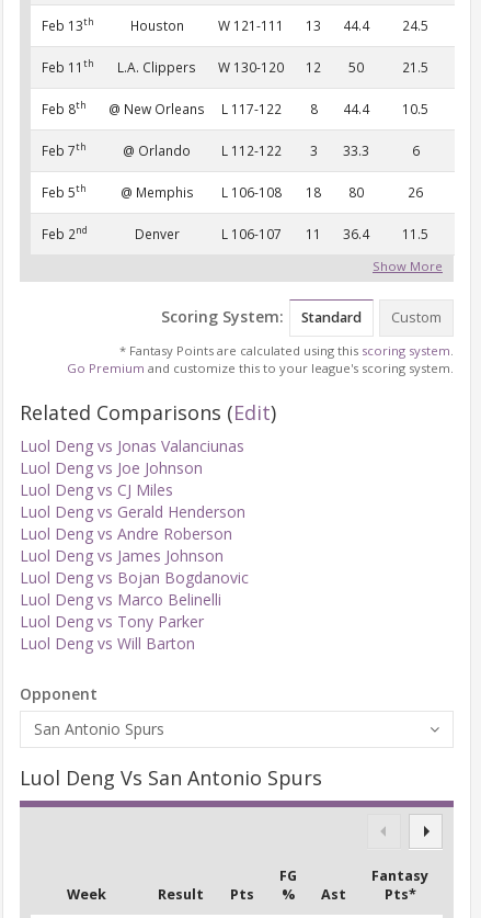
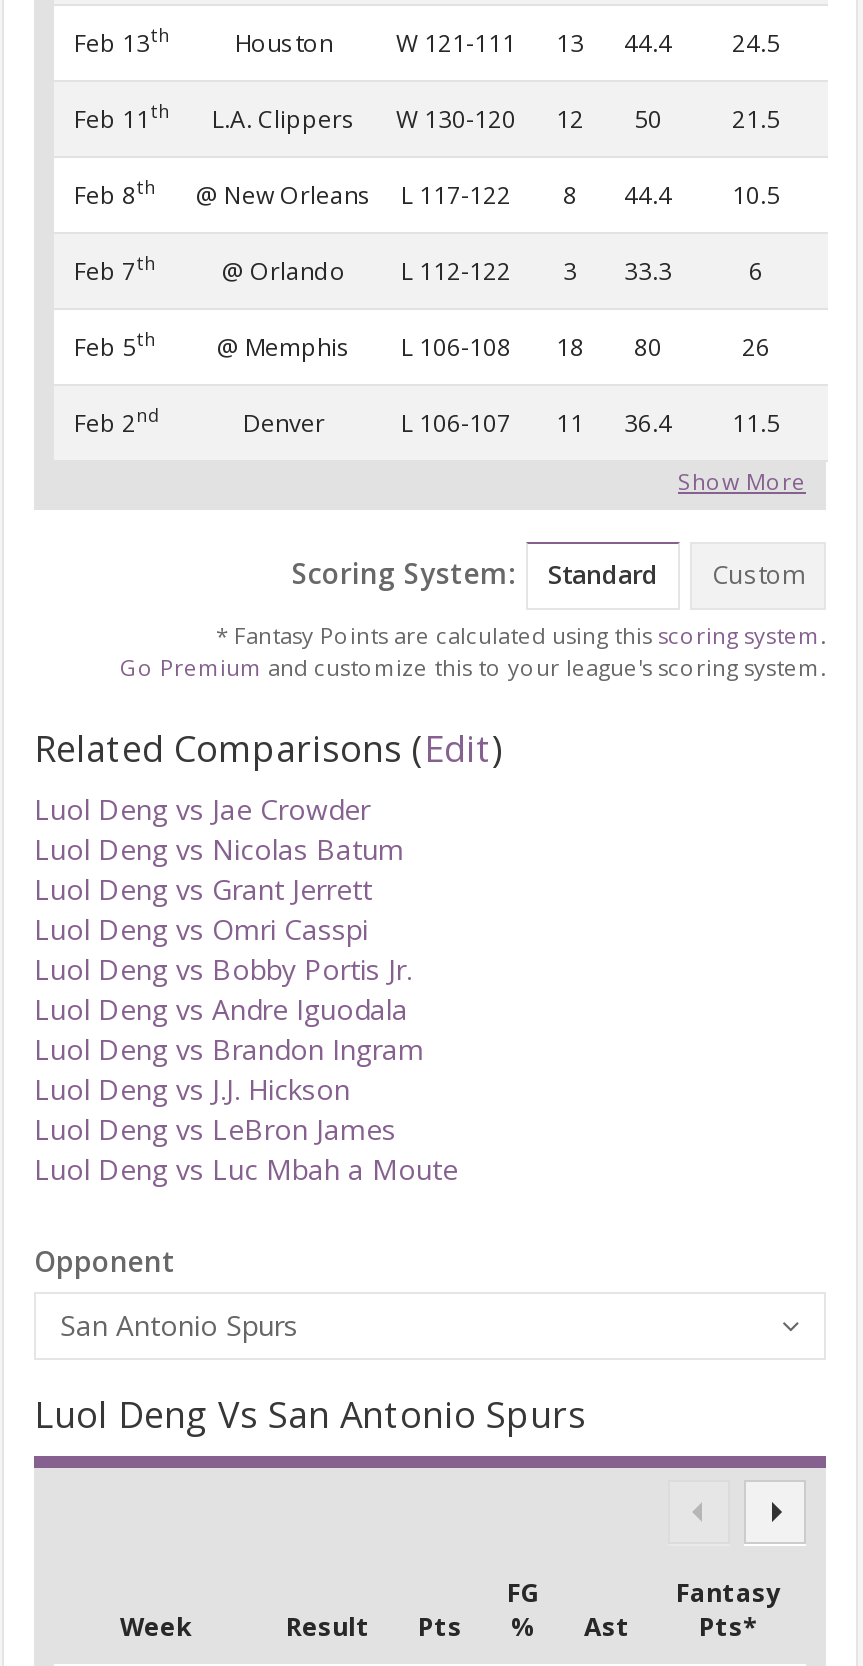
- Luol Deng vs Jonas Valanciunas
- Luol Deng vs Joe Johnson
- Luol Deng vs CJ Miles
- Luol Deng vs Gerald Henderson
- Luol Deng vs Andre Roberson
- Luol Deng vs James Johnson
- Luol Deng vs Bojan Bogdanovic
- Luol Deng vs Marco Belinelli
- Luol Deng vs Tony Parker
- Luol Deng vs Will Barton
+ Luol Deng vs Jae Crowder
+ Luol Deng vs Nicolas Batum
+ Luol Deng vs Grant Jerrett
+ Luol Deng vs Omri Casspi
+ Luol Deng vs Bobby Portis Jr.
+ Luol Deng vs Andre Iguodala
+ Luol Deng vs Brandon Ingram
+ Luol Deng vs J.J. Hickson
+ Luol Deng vs LeBron James
+ Luol Deng vs Luc Mbah a Moute
